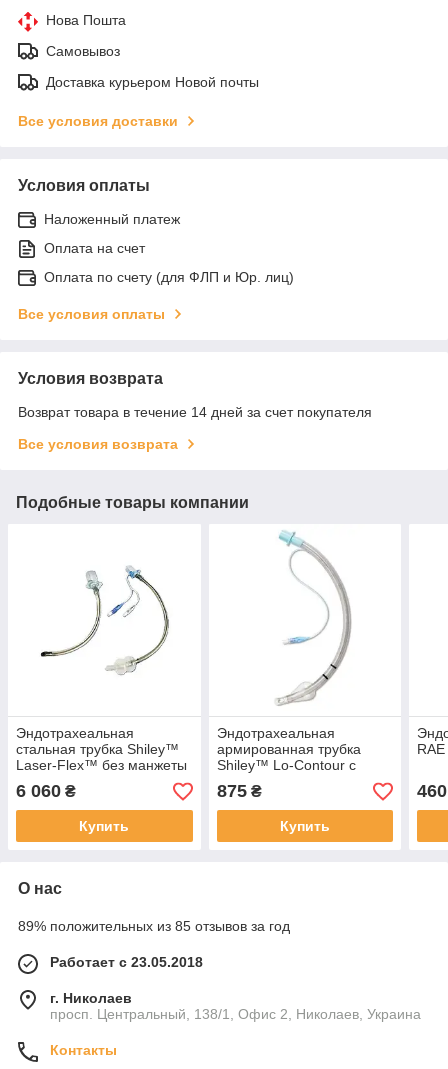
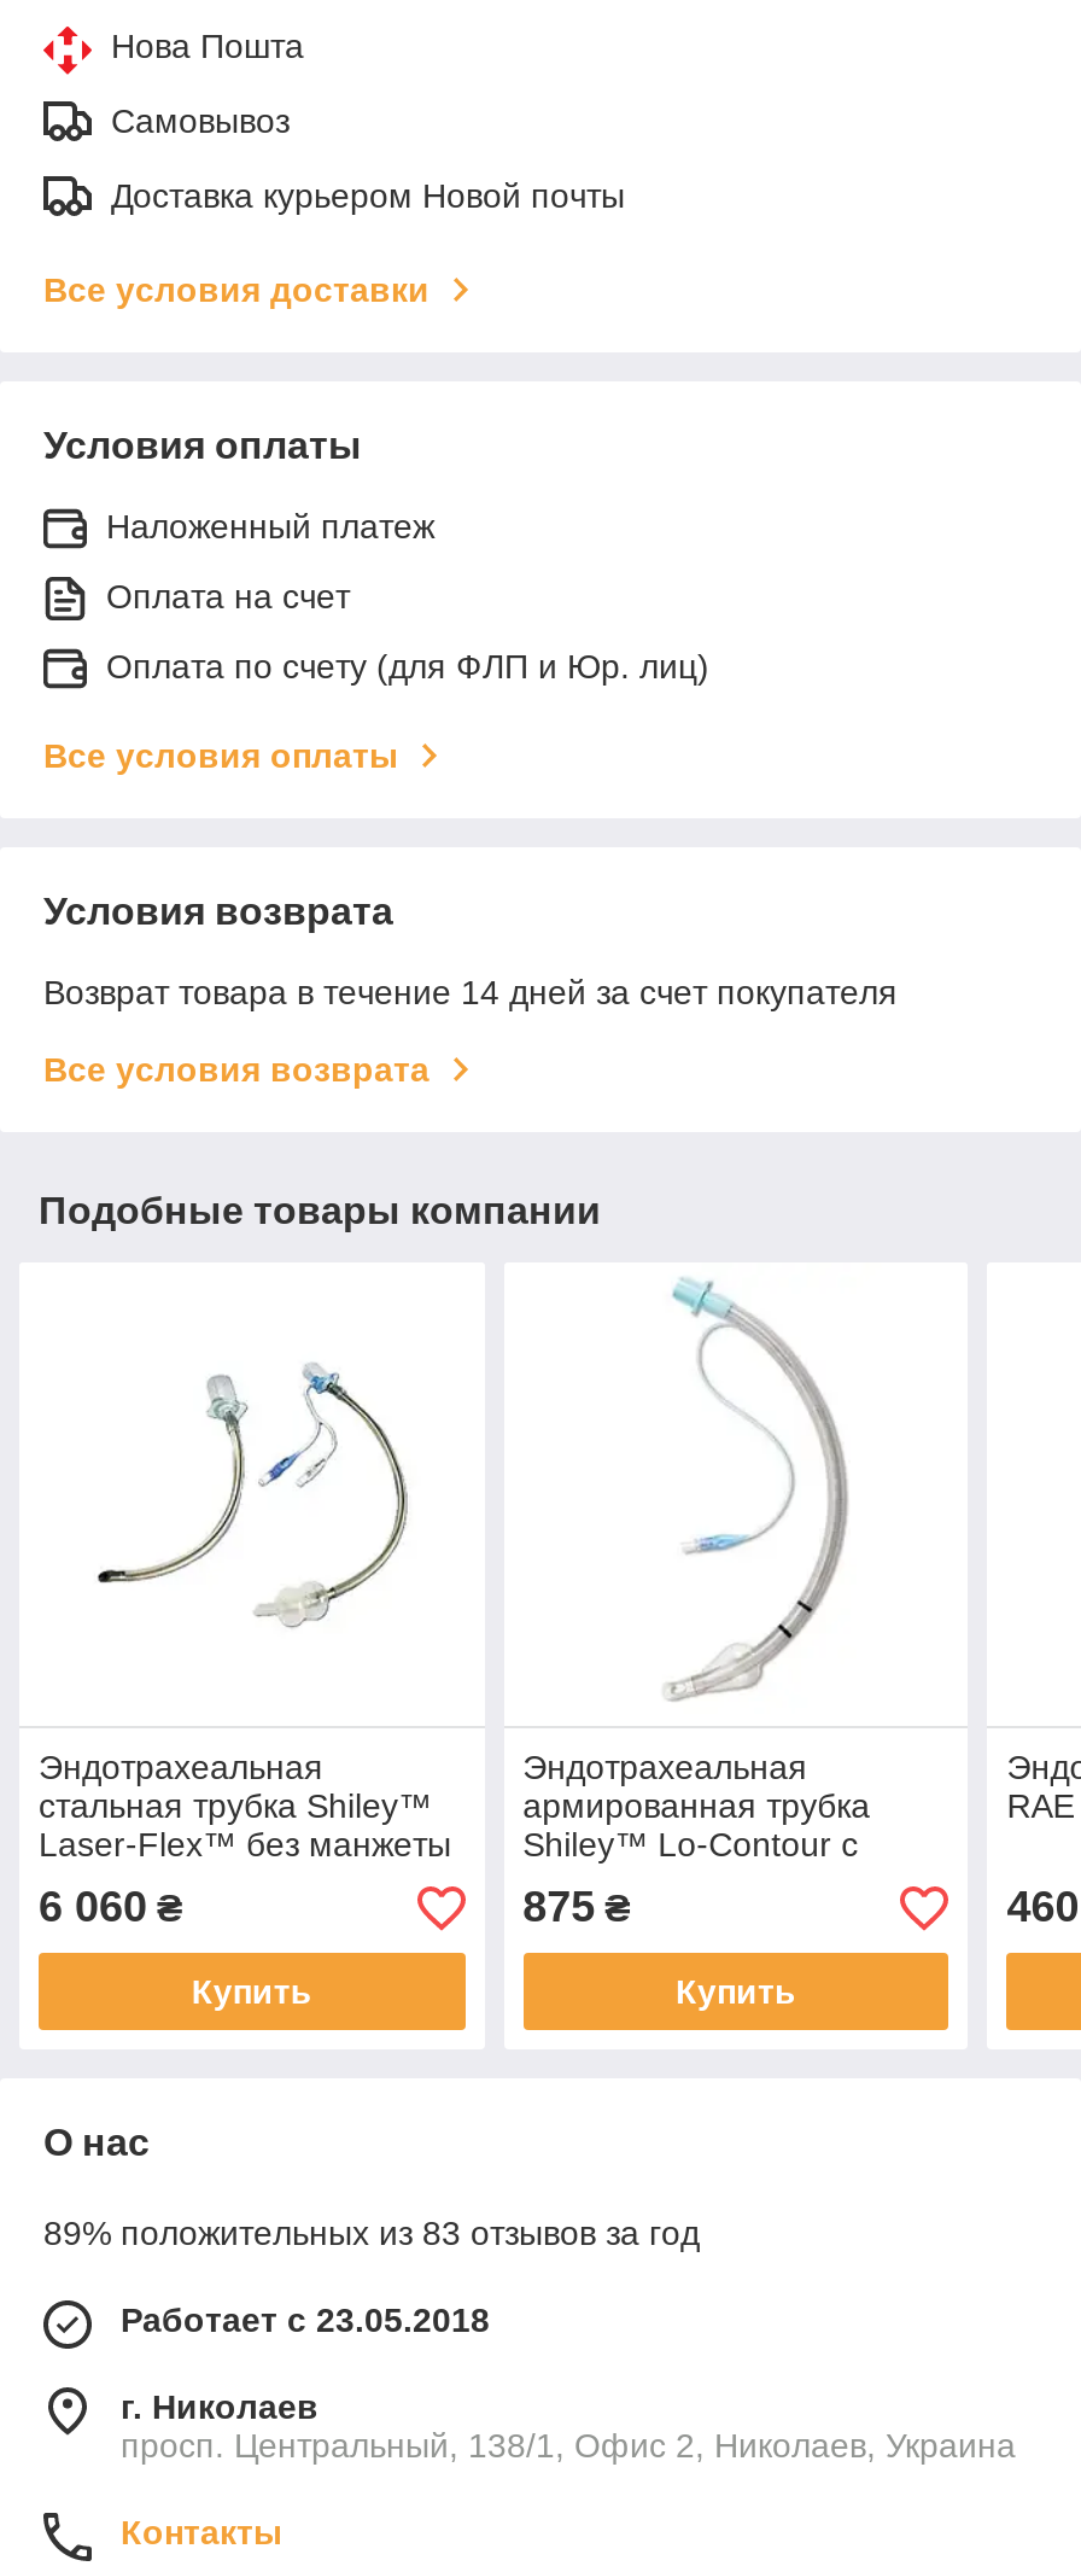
- 89% положительных из 85 отзывов за год
+ 89% положительных из 83 отзывов за год
